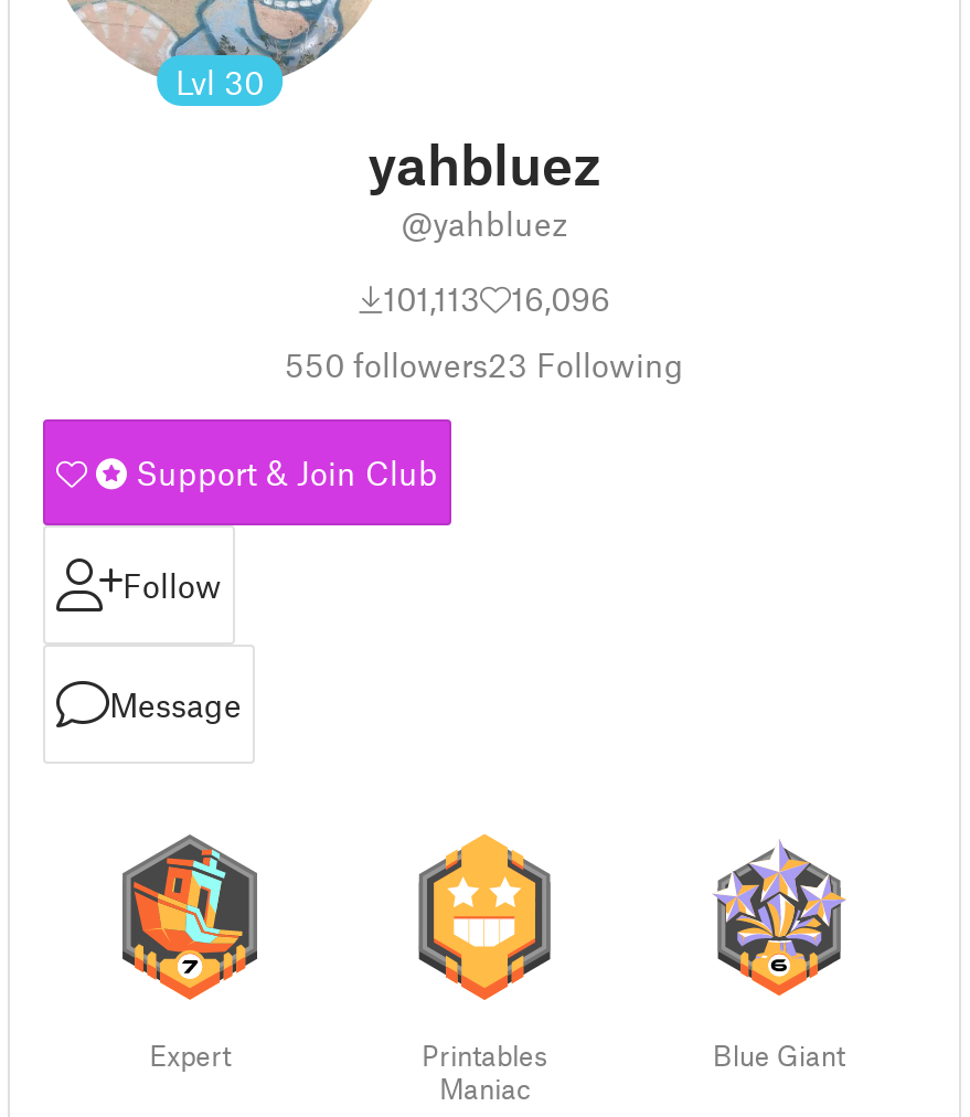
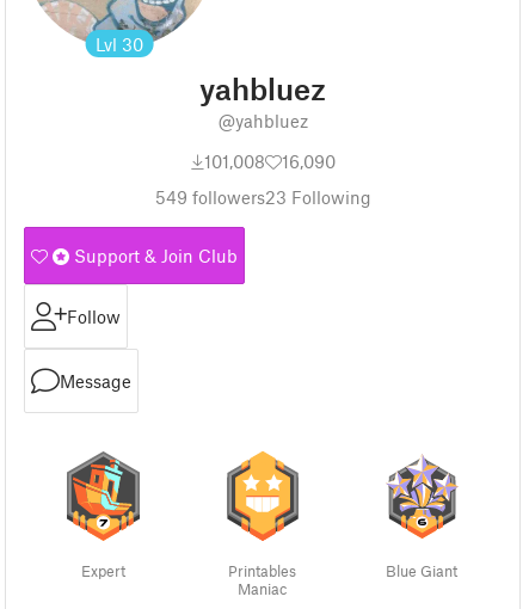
- 101,113
+ 101,008

- 16,096
+ 16,090

- 550 followers23 Following
+ 549 followers23 Following
